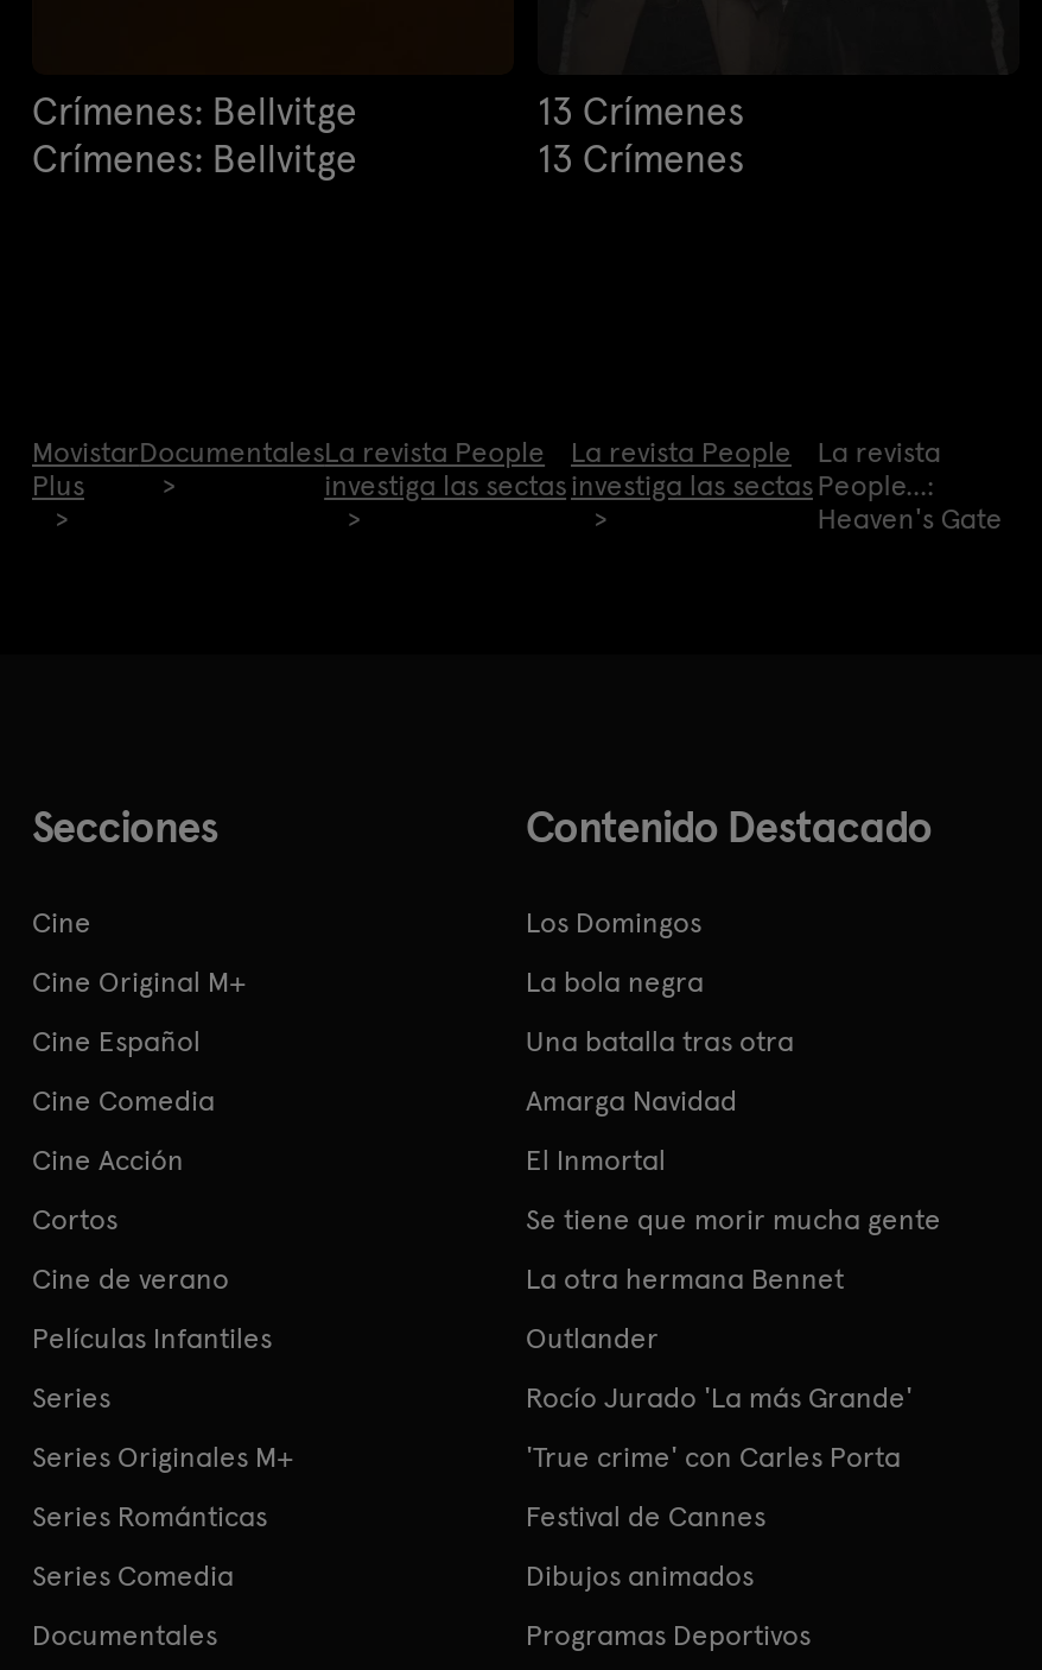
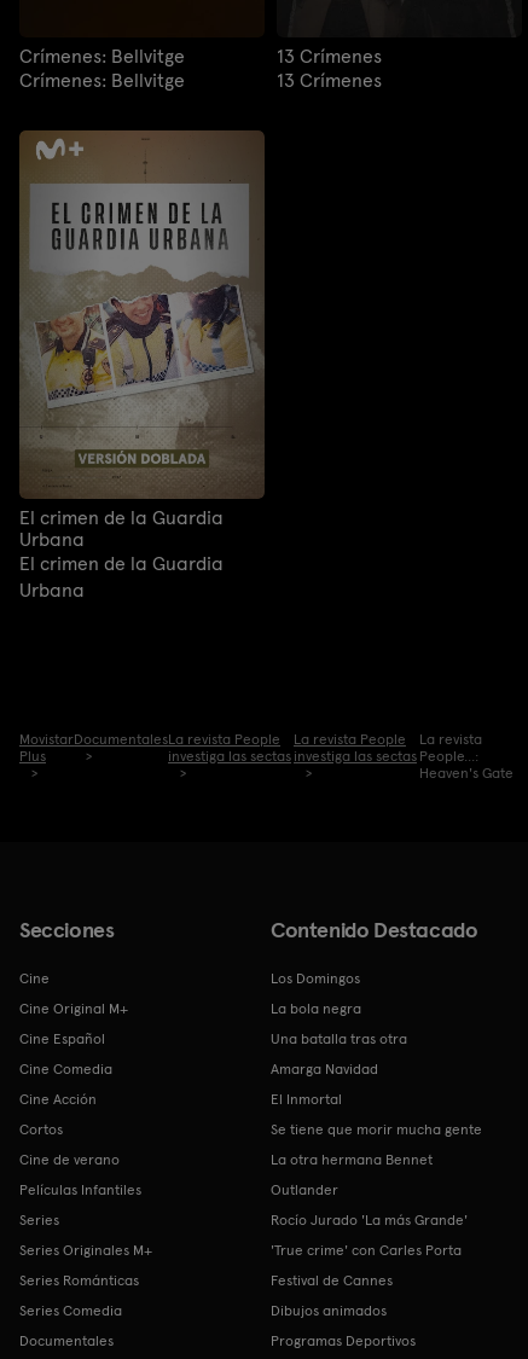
+ [image]
+ El crimen de la Guardia
+ Urbana
+ El crimen de la Guardia
+ Urbana
